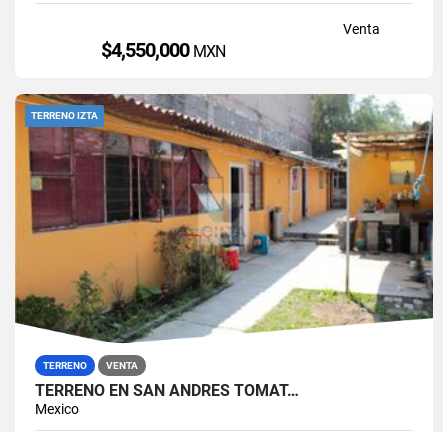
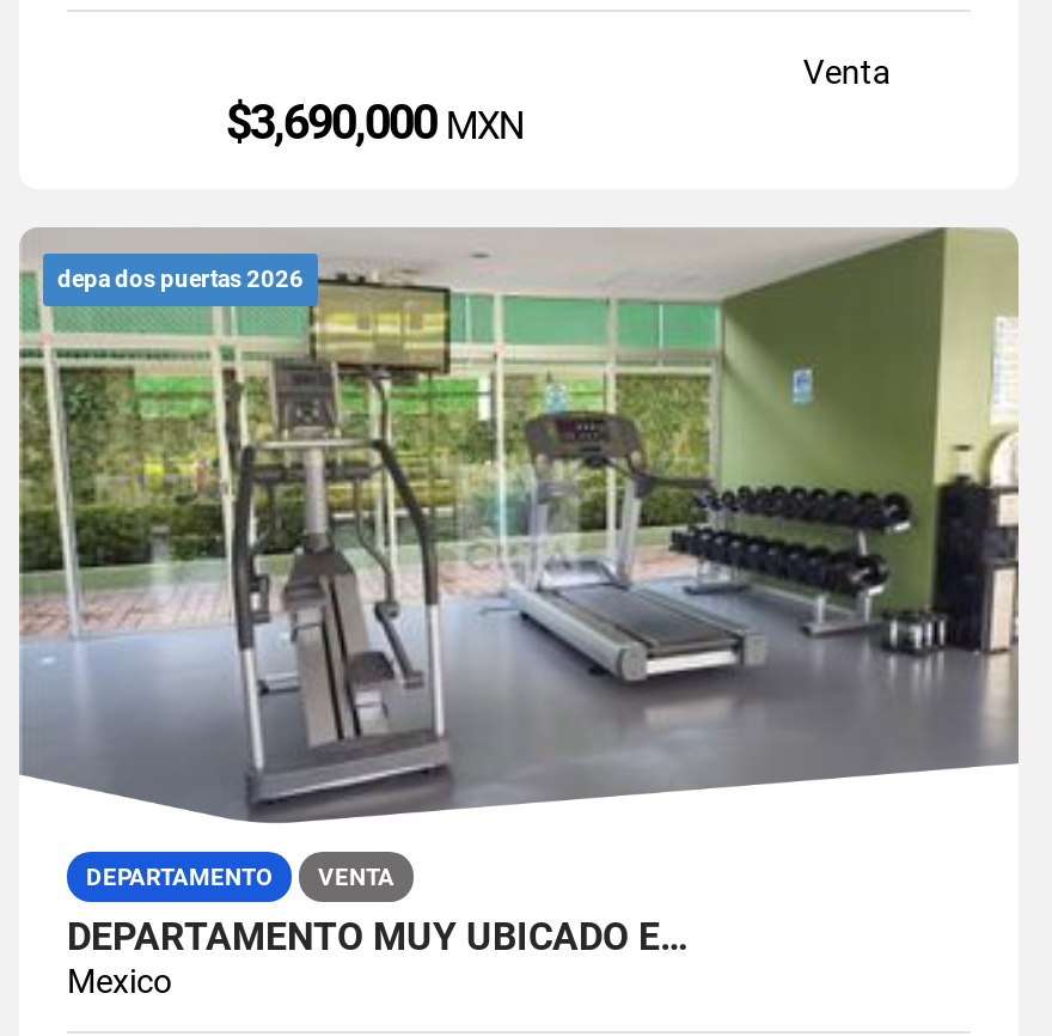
- $4,550,000 MXN
+ $3,690,000 MXN

- [image]
- TERRENO IZTA
+ [image]
+ depa dos puertas 2026

- TERRENO
+ DEPARTAMENTO

- TERRENO EN SAN ANDRES TOMAT…
+ DEPARTAMENTO MUY UBICADO E…
